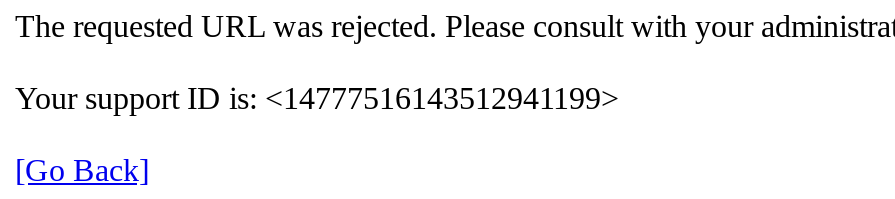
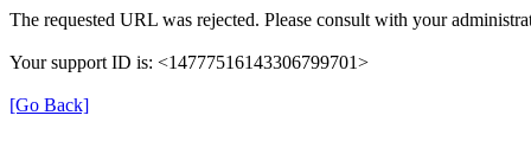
- Your support ID is: <14777516143512941199>
+ Your support ID is: <14777516143306799701>
